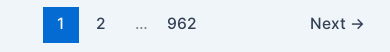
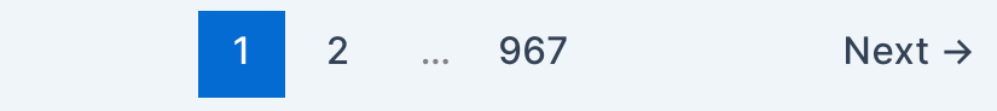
- 962
+ 967
